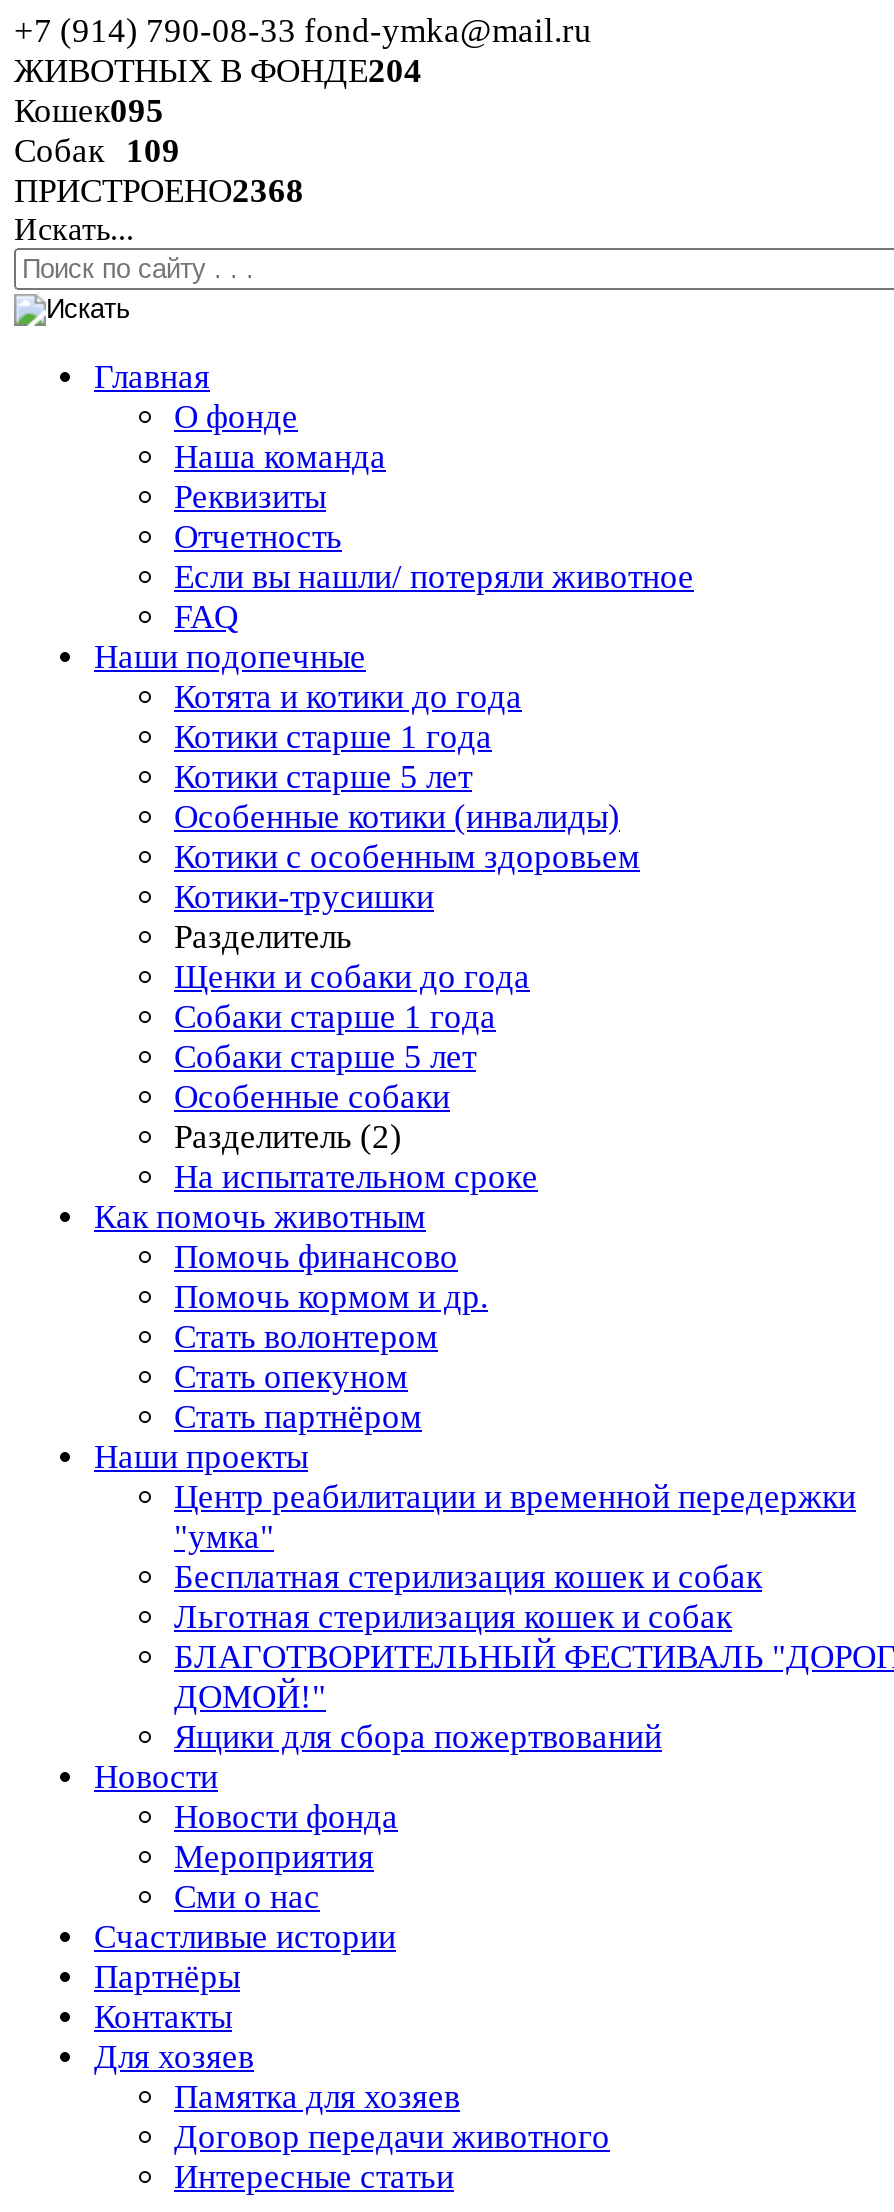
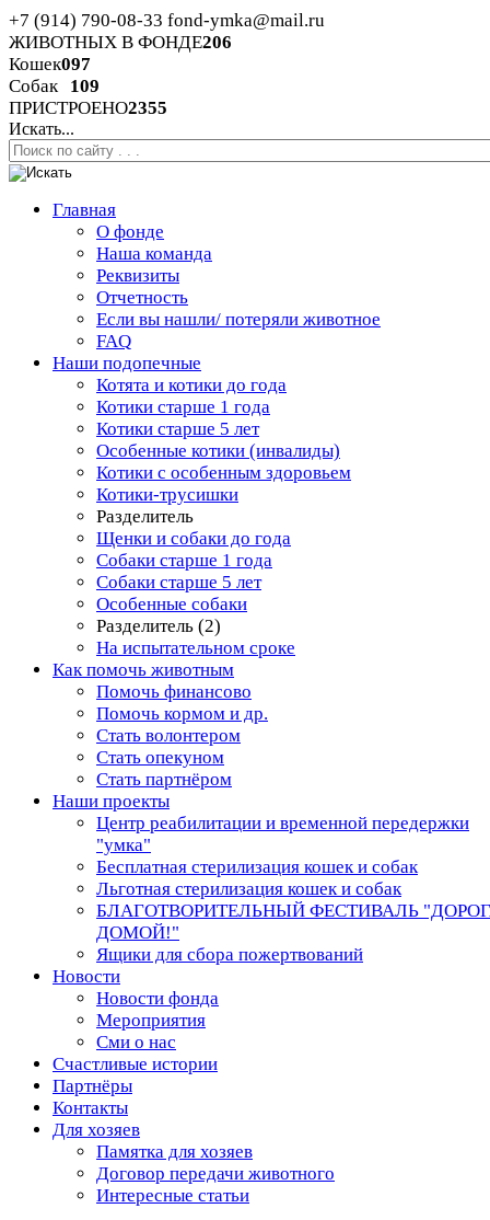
- ЖИВОТНЫХ В ФОНДЕ204
+ ЖИВОТНЫХ В ФОНДЕ206

- Кошек095
+ Кошек097

- ПРИСТРОЕНО2368
+ ПРИСТРОЕНО2355
